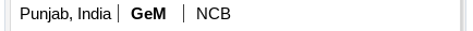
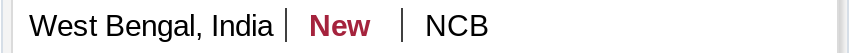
- Punjab, India
- GeM
+ West Bengal, India
+ New
